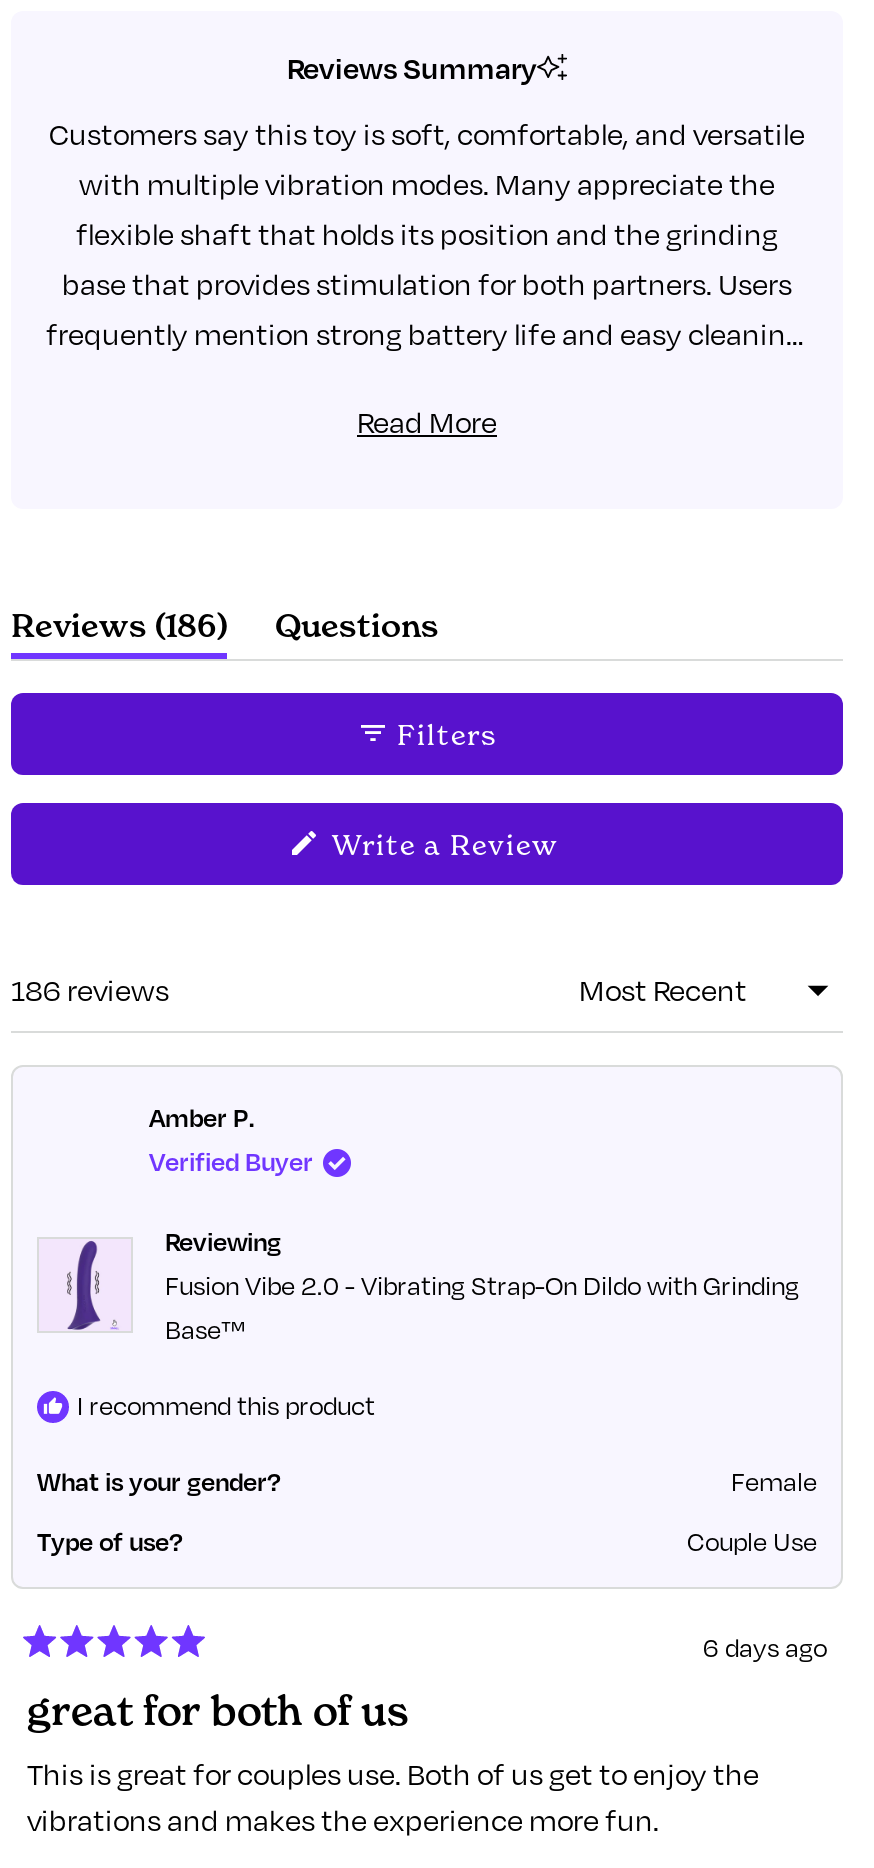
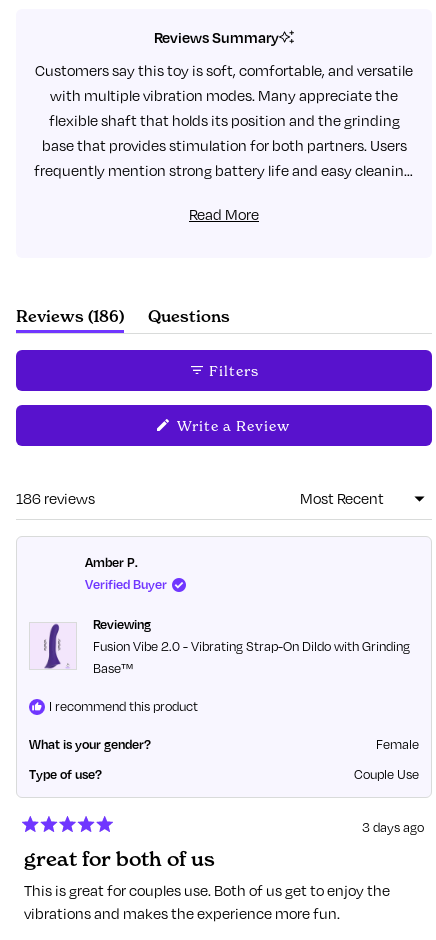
- 6 days ago
+ 3 days ago
